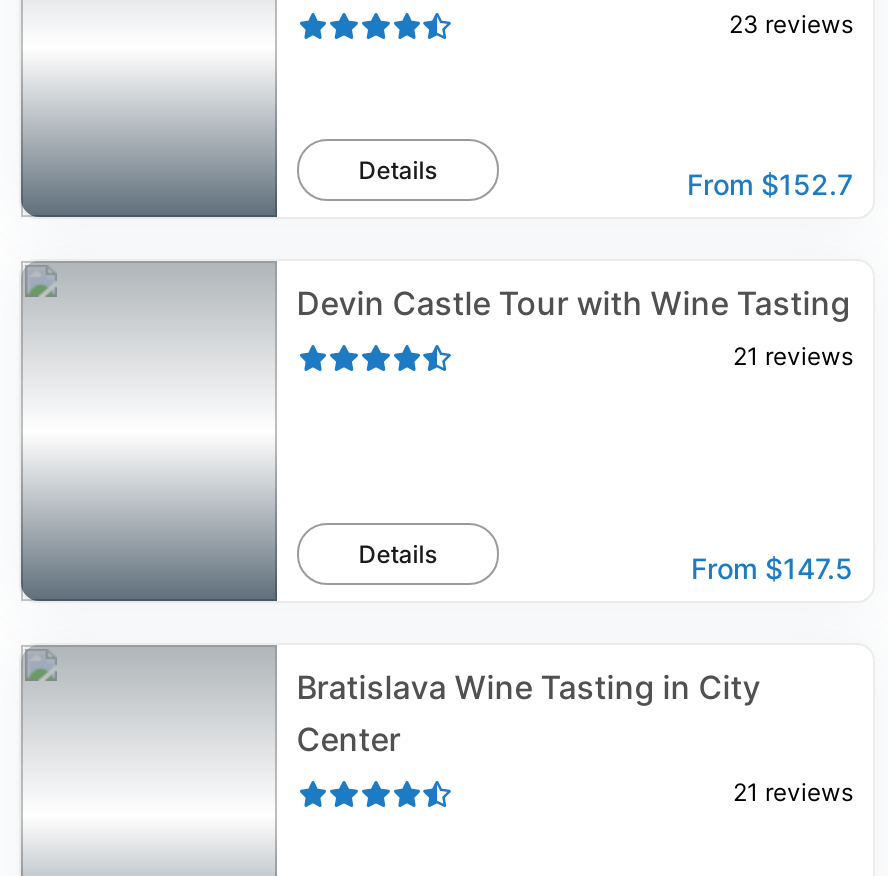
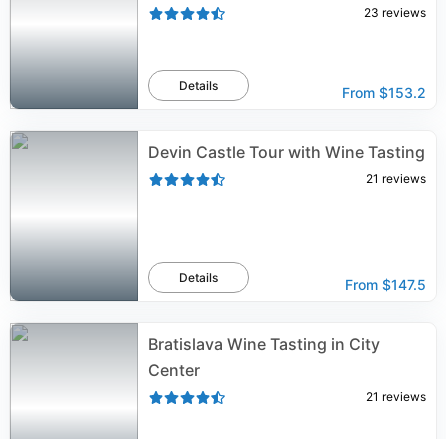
- From $152.7
+ From $153.2
